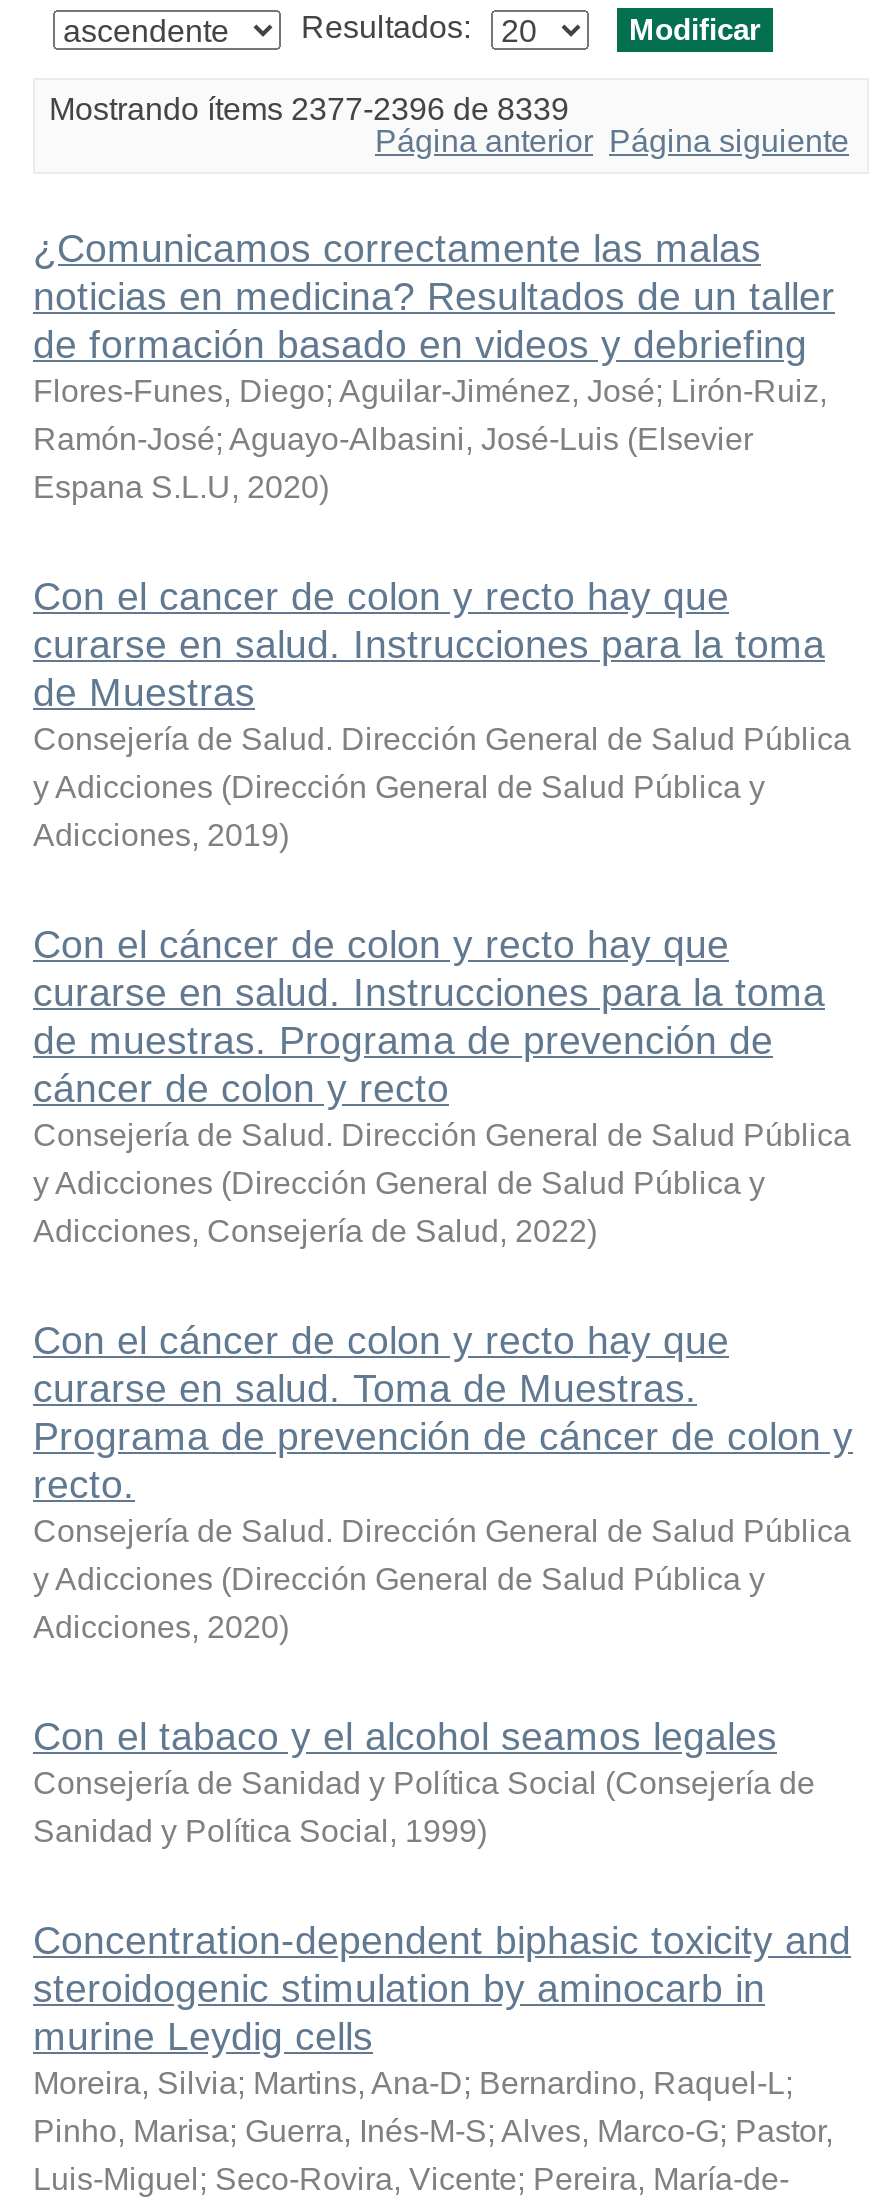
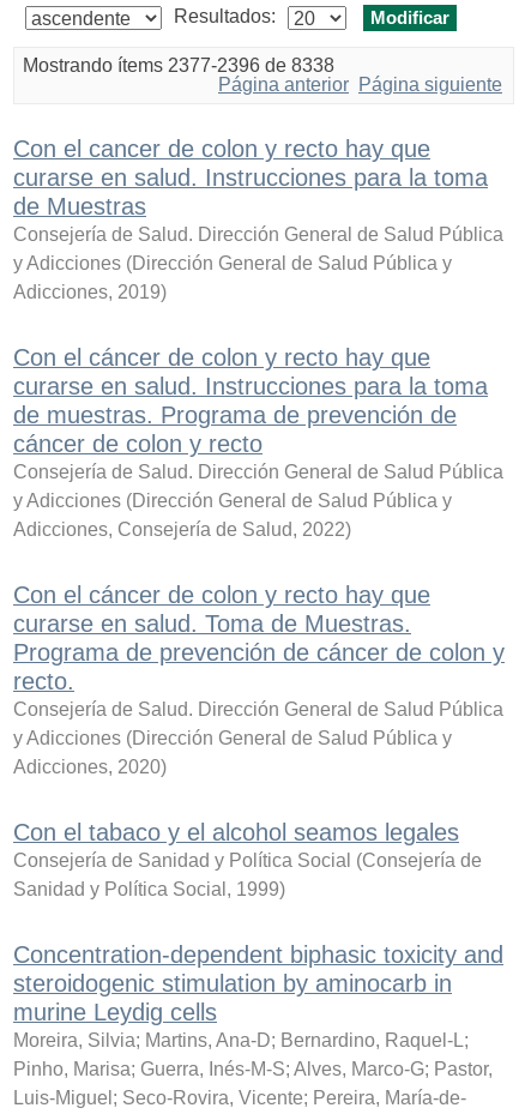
- Mostrando ítems 2377-2396 de 8339
+ Mostrando ítems 2377-2396 de 8338

- ¿Comunicamos correctamente las malas
- noticias en medicina? Resultados de un taller
- de formación basado en videos y debriefing
- Flores-Funes, Diego; Aguilar-Jiménez, José; Lirón-Ruiz,
- Ramón-José; Aguayo-Albasini, José-Luis (Elsevier
- Espana S.L.U, 2020)
